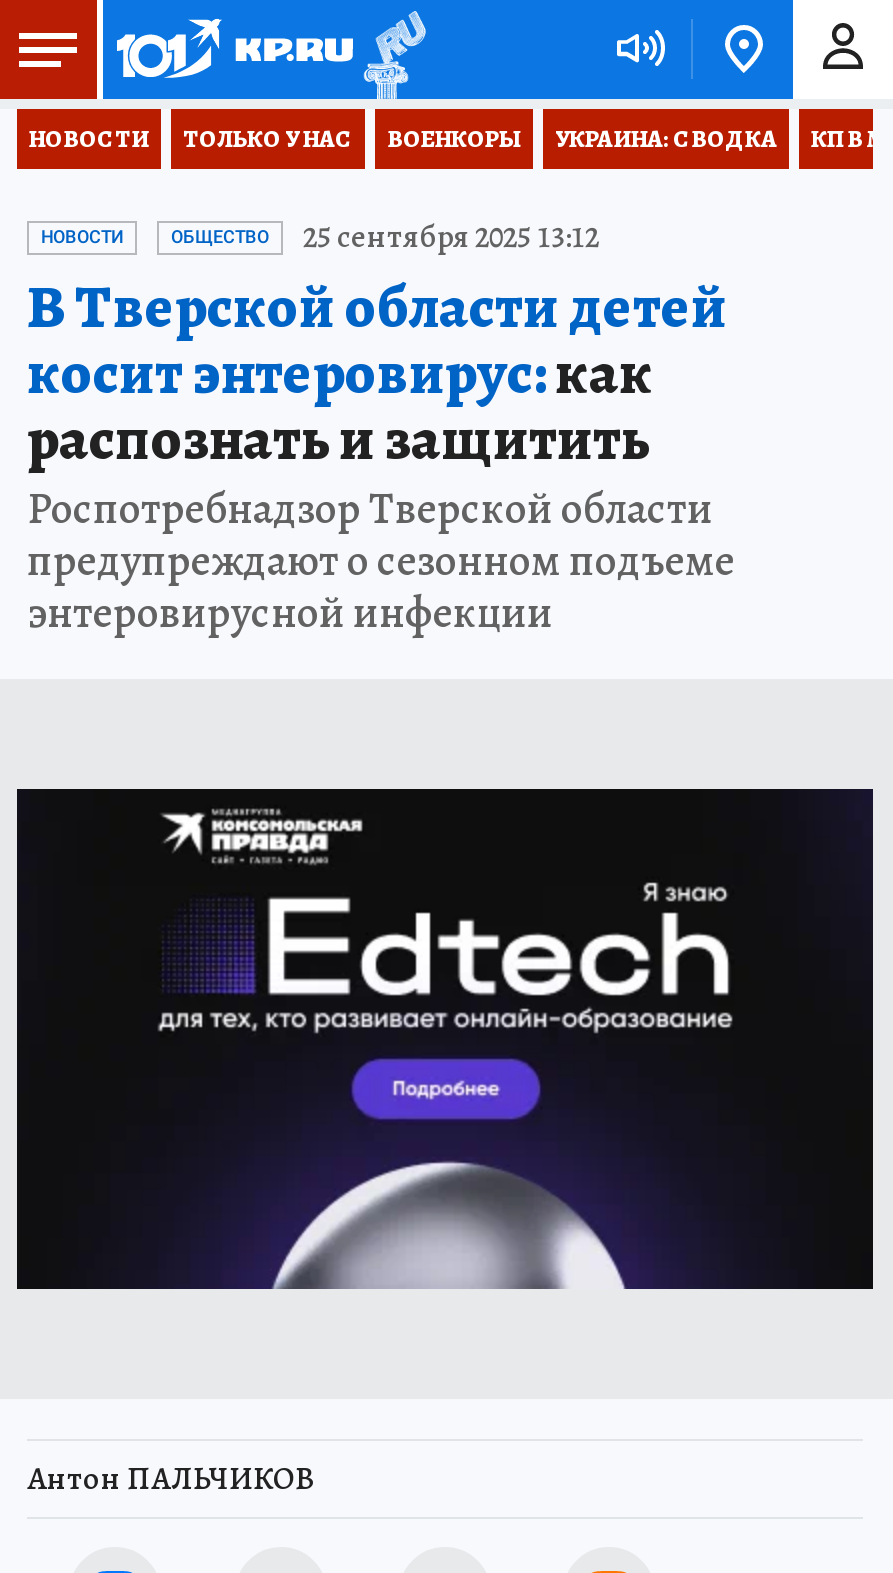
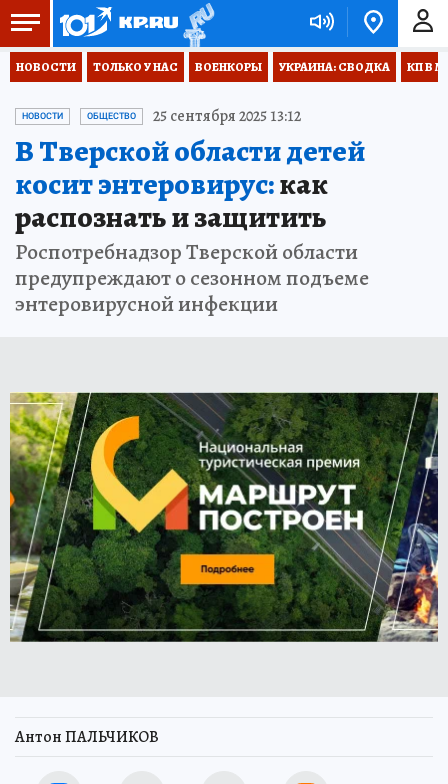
- [image]
+ [image]
